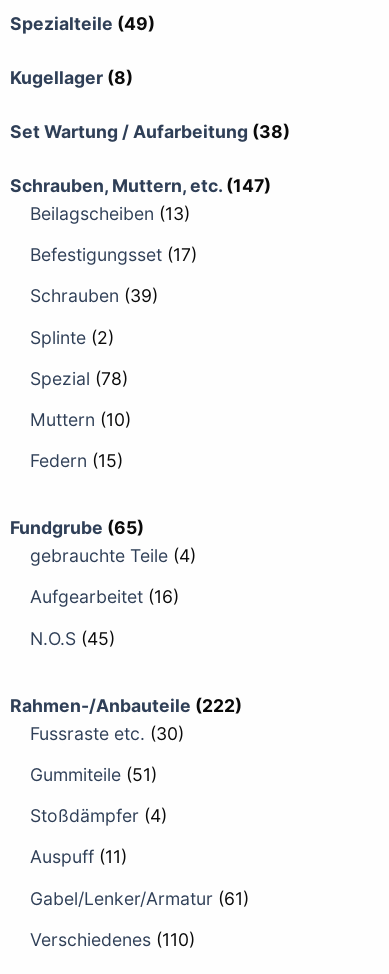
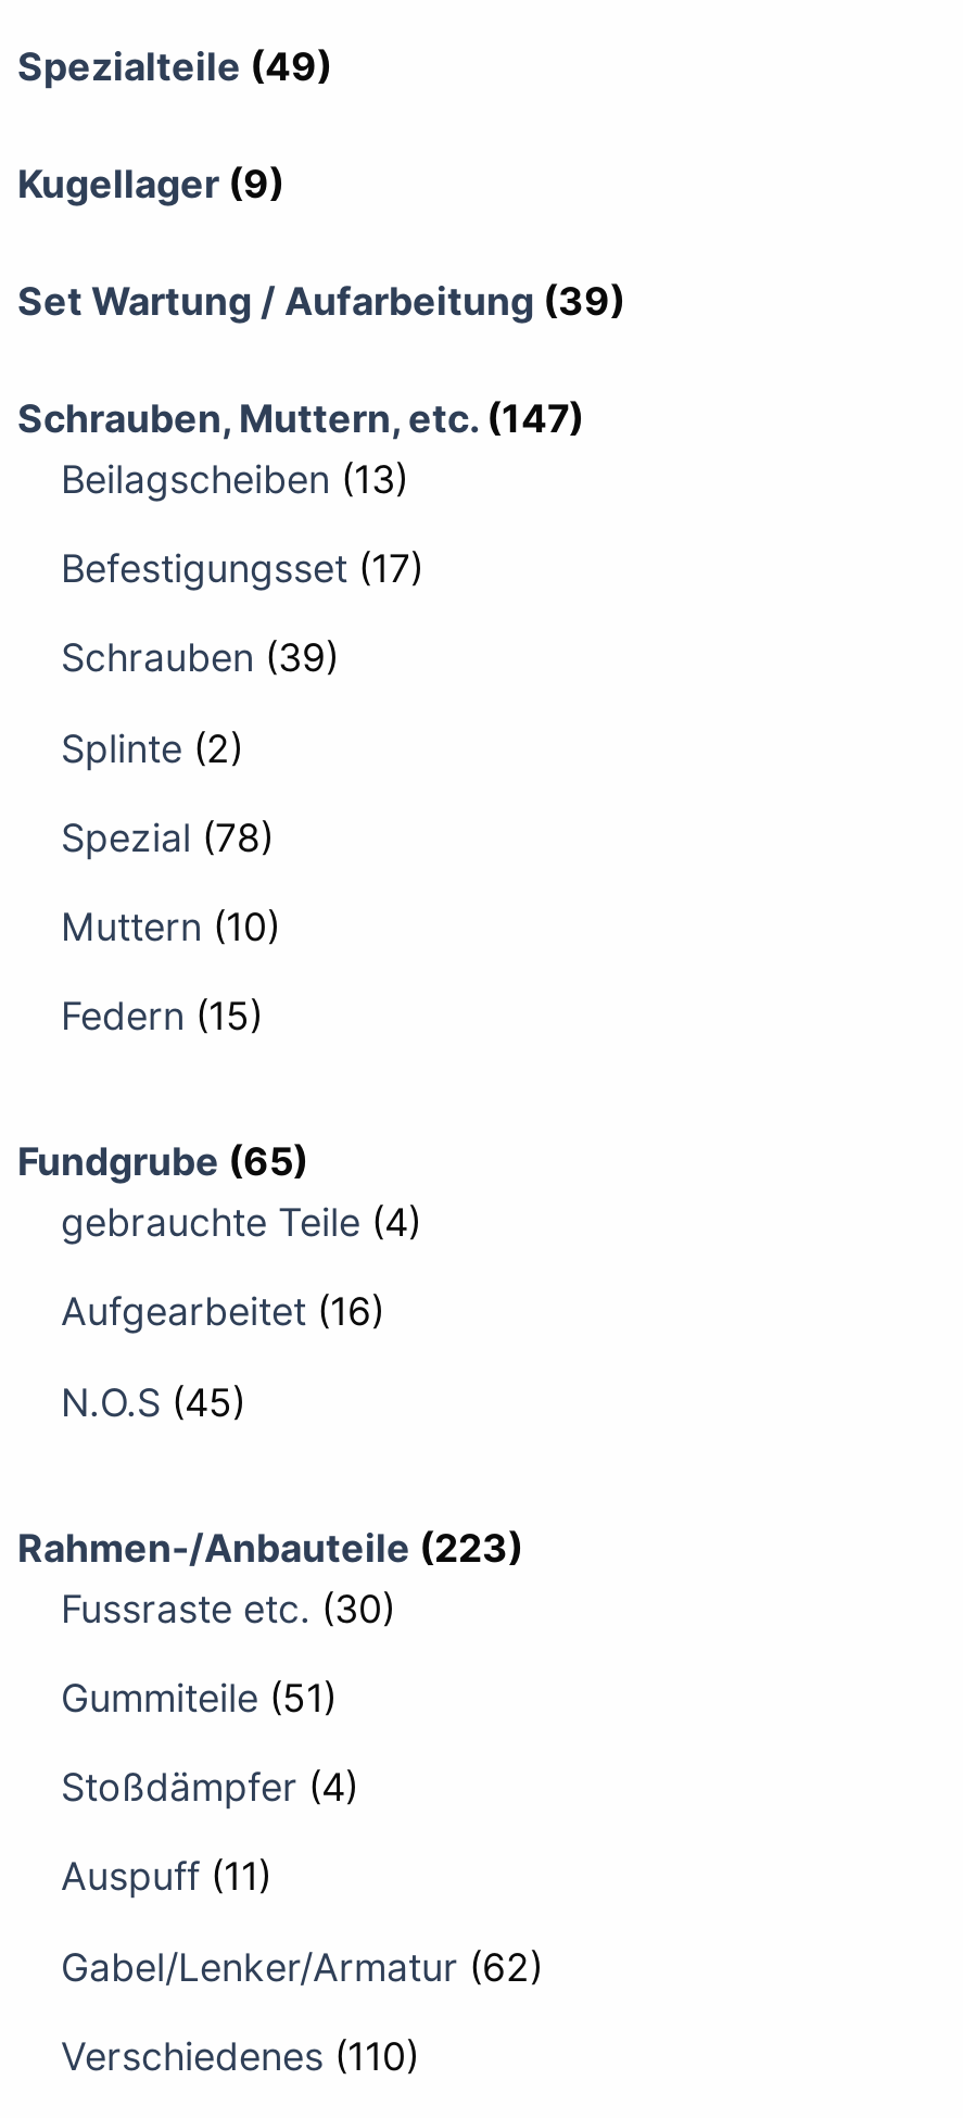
- Kugellager (8)
+ Kugellager (9)

- Set Wartung / Aufarbeitung (38)
+ Set Wartung / Aufarbeitung (39)

- Rahmen-/Anbauteile (222)
+ Rahmen-/Anbauteile (223)

- Gabel/Lenker/Armatur (61)
+ Gabel/Lenker/Armatur (62)
